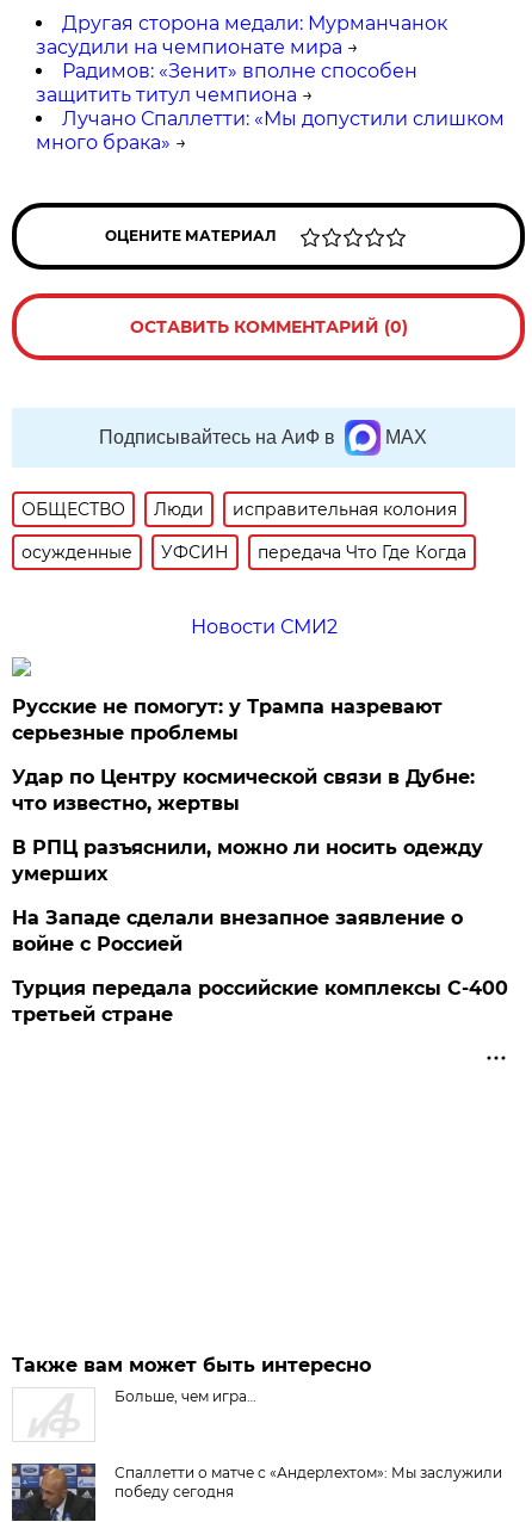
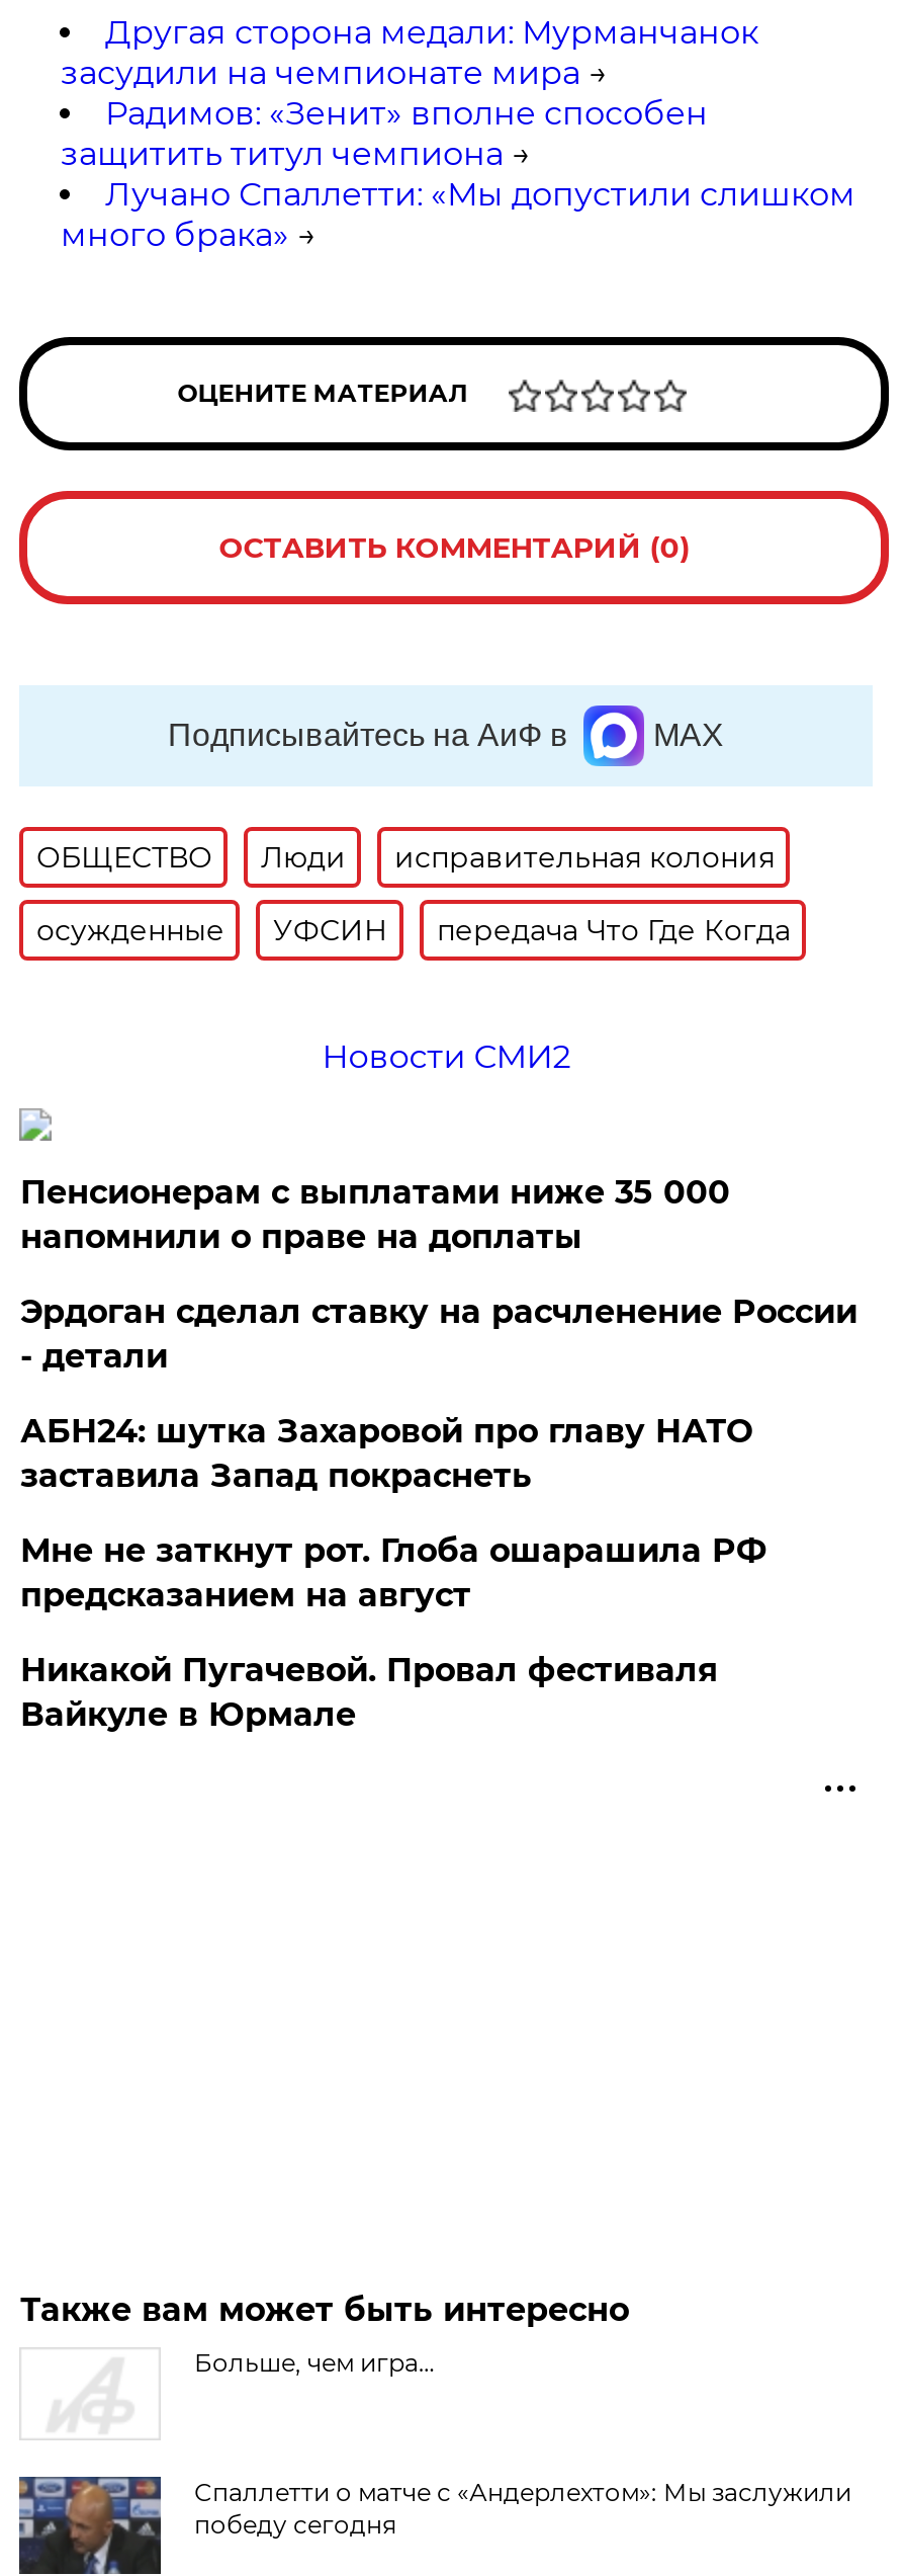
- Русские не помогут: у Трампа назревают
- серьезные проблемы
+ Пенсионерам с выплатами ниже 35 000
+ напомнили о праве на доплаты

- Удар по Центру космической связи в Дубне:
- что известно, жертвы
+ Эрдоган сделал ставку на расчленение России
+ - детали

- В РПЦ разъяснили, можно ли носить одежду
- умерших
+ АБН24: шутка Захаровой про главу НАТО
+ заставила Запад покраснеть

- На Западе сделали внезапное заявление о
- войне с Россией
+ Мне не заткнут рот. Глоба ошарашила РФ
+ предсказанием на август

- Турция передала российские комплексы С-400
- третьей стране
+ Никакой Пугачевой. Провал фестиваля
+ Вайкуле в Юрмале
